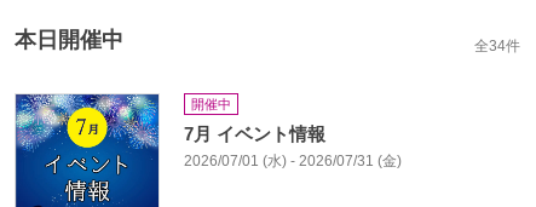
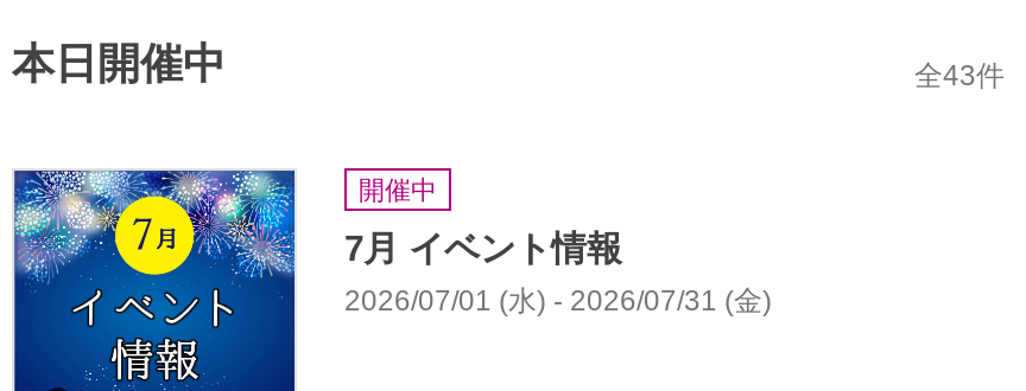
- 全34件
+ 全43件
